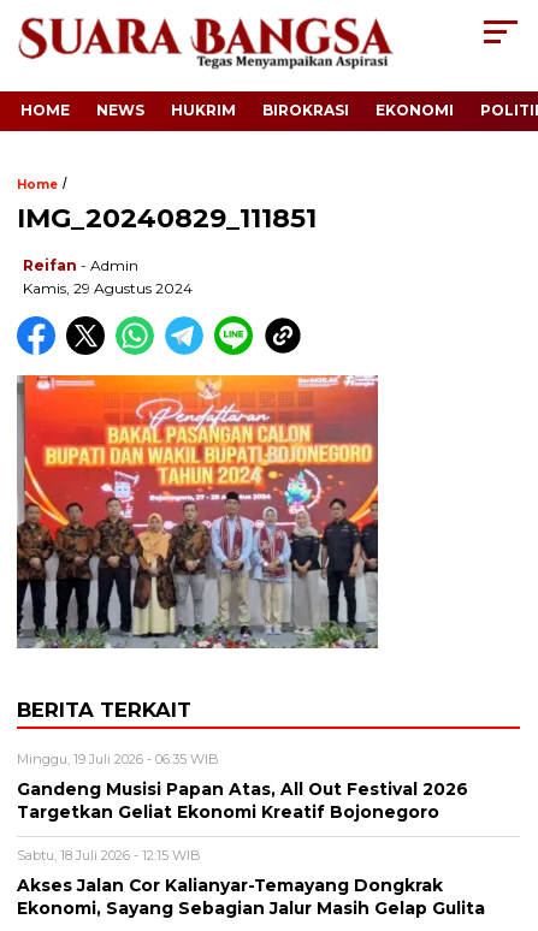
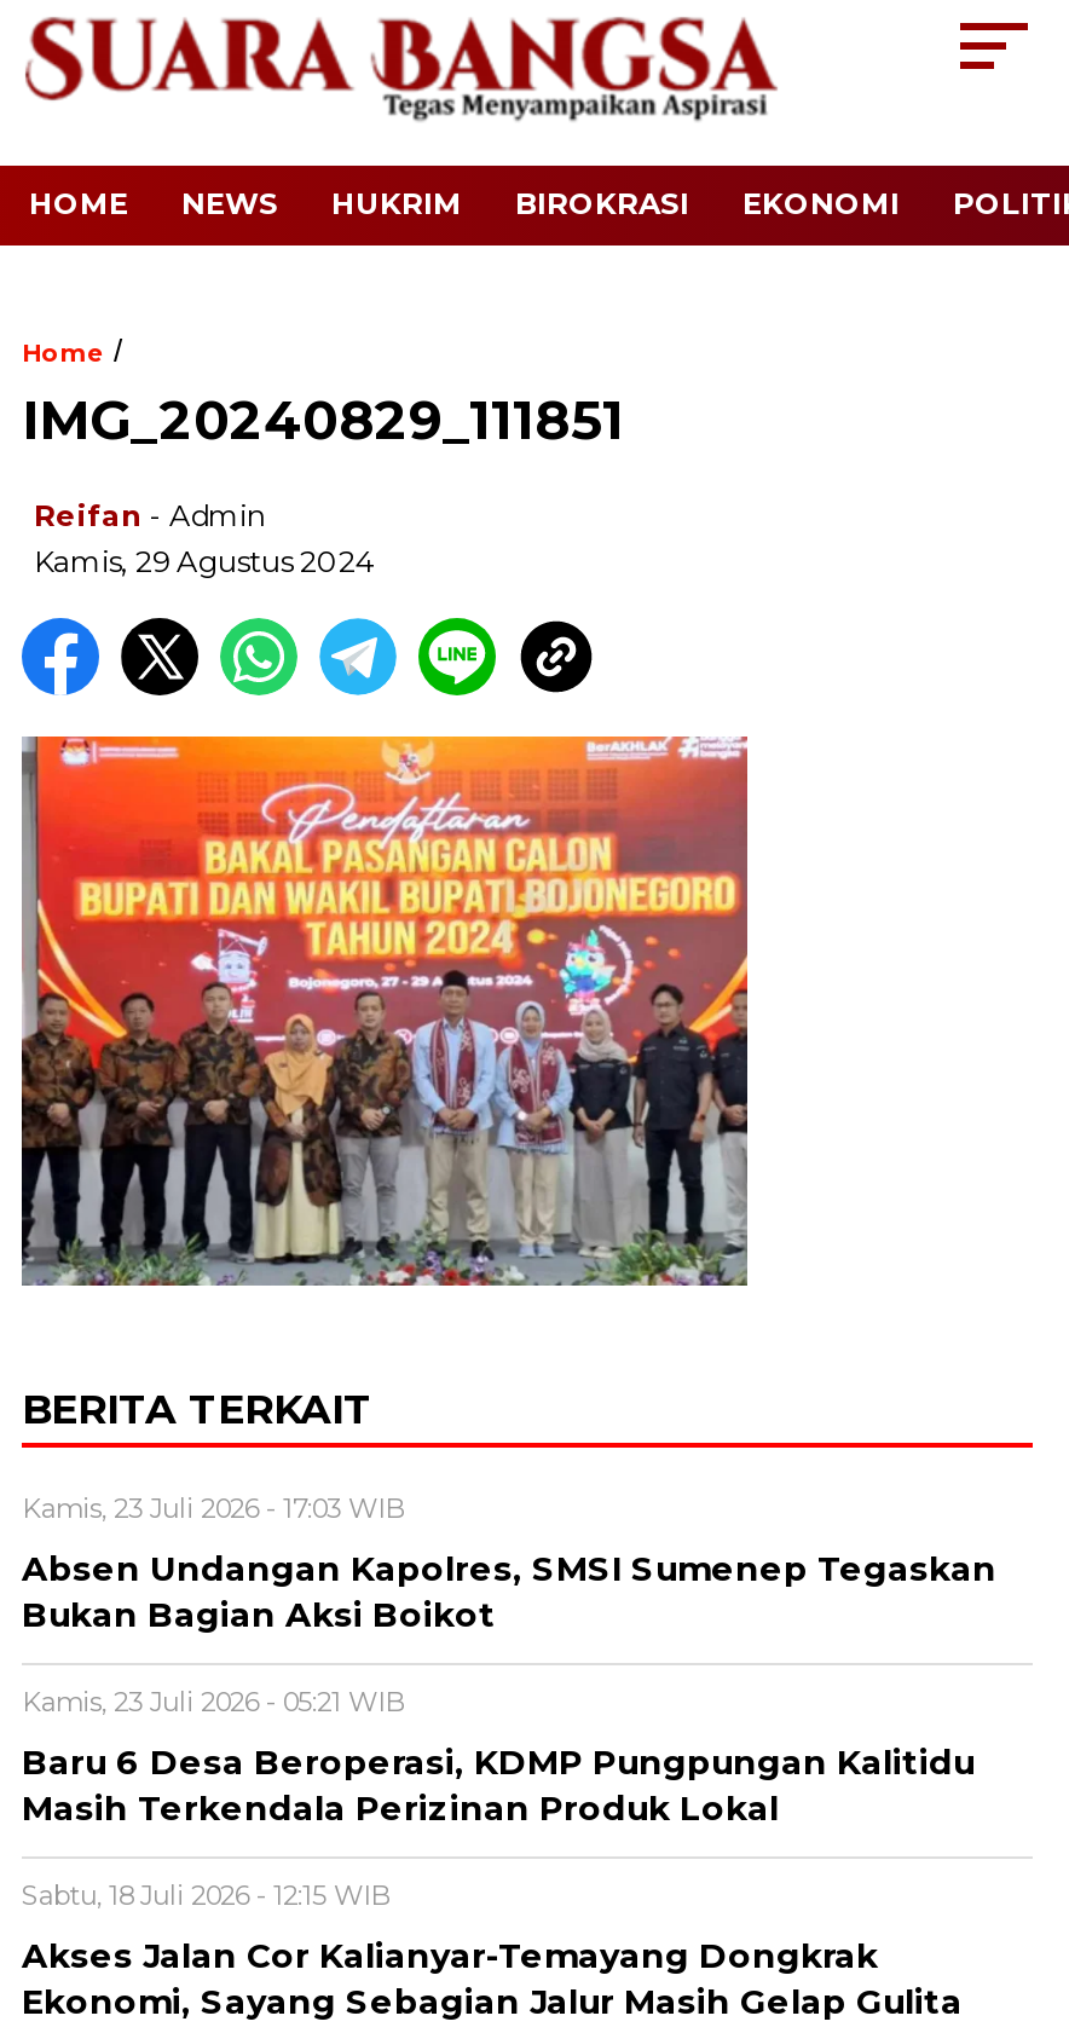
- Minggu, 19 Juli 2026 - 06:35 WIB
- Gandeng Musisi Papan Atas, All Out Festival 2026
- Targetkan Geliat Ekonomi Kreatif Bojonegoro
+ Kamis, 23 Juli 2026 - 17:03 WIB
+ Absen Undangan Kapolres, SMSI Sumenep Tegaskan
+ Bukan Bagian Aksi Boikot
+ Kamis, 23 Juli 2026 - 05:21 WIB
+ Baru 6 Desa Beroperasi, KDMP Pungpungan Kalitidu
+ Masih Terkendala Perizinan Produk Lokal
